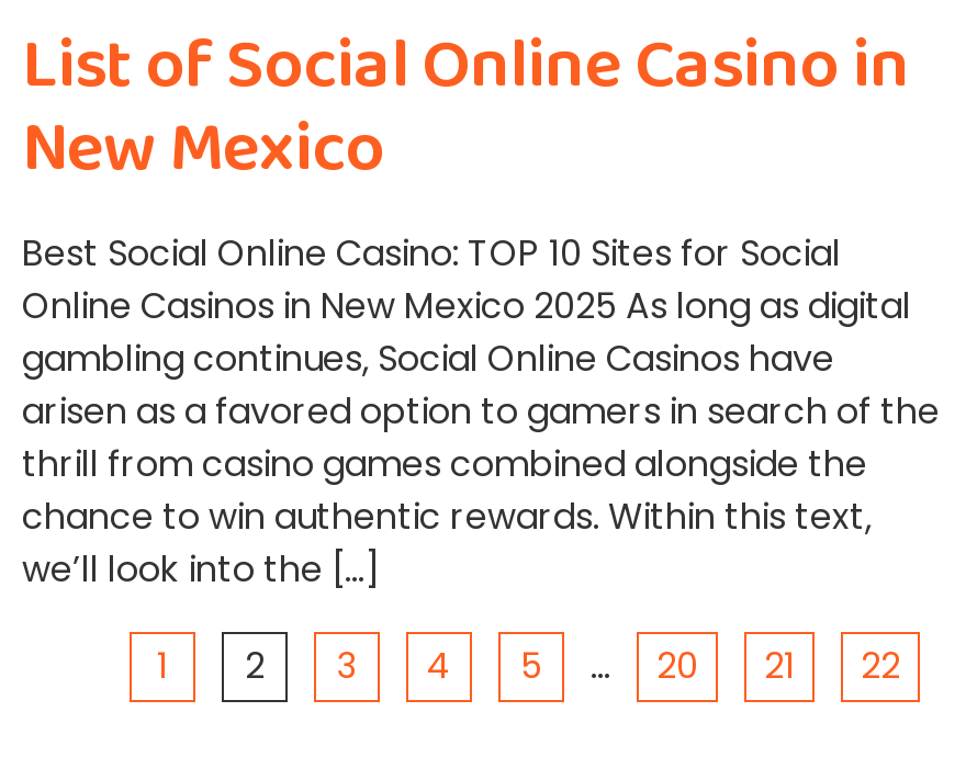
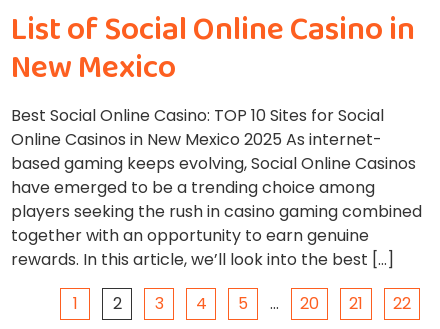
- Online Casinos in New Mexico 2025 As long as digital
- gambling continues, Social Online Casinos have
- arisen as a favored option to gamers in search of the
- thrill from casino games combined alongside the
- chance to win authentic rewards. Within this text,
- we’ll look into the […]
+ Online Casinos in New Mexico 2025 As internet-
+ based gaming keeps evolving, Social Online Casinos
+ have emerged to be a trending choice among
+ players seeking the rush in casino gaming combined
+ together with an opportunity to earn genuine
+ rewards. In this article, we’ll look into the best […]
